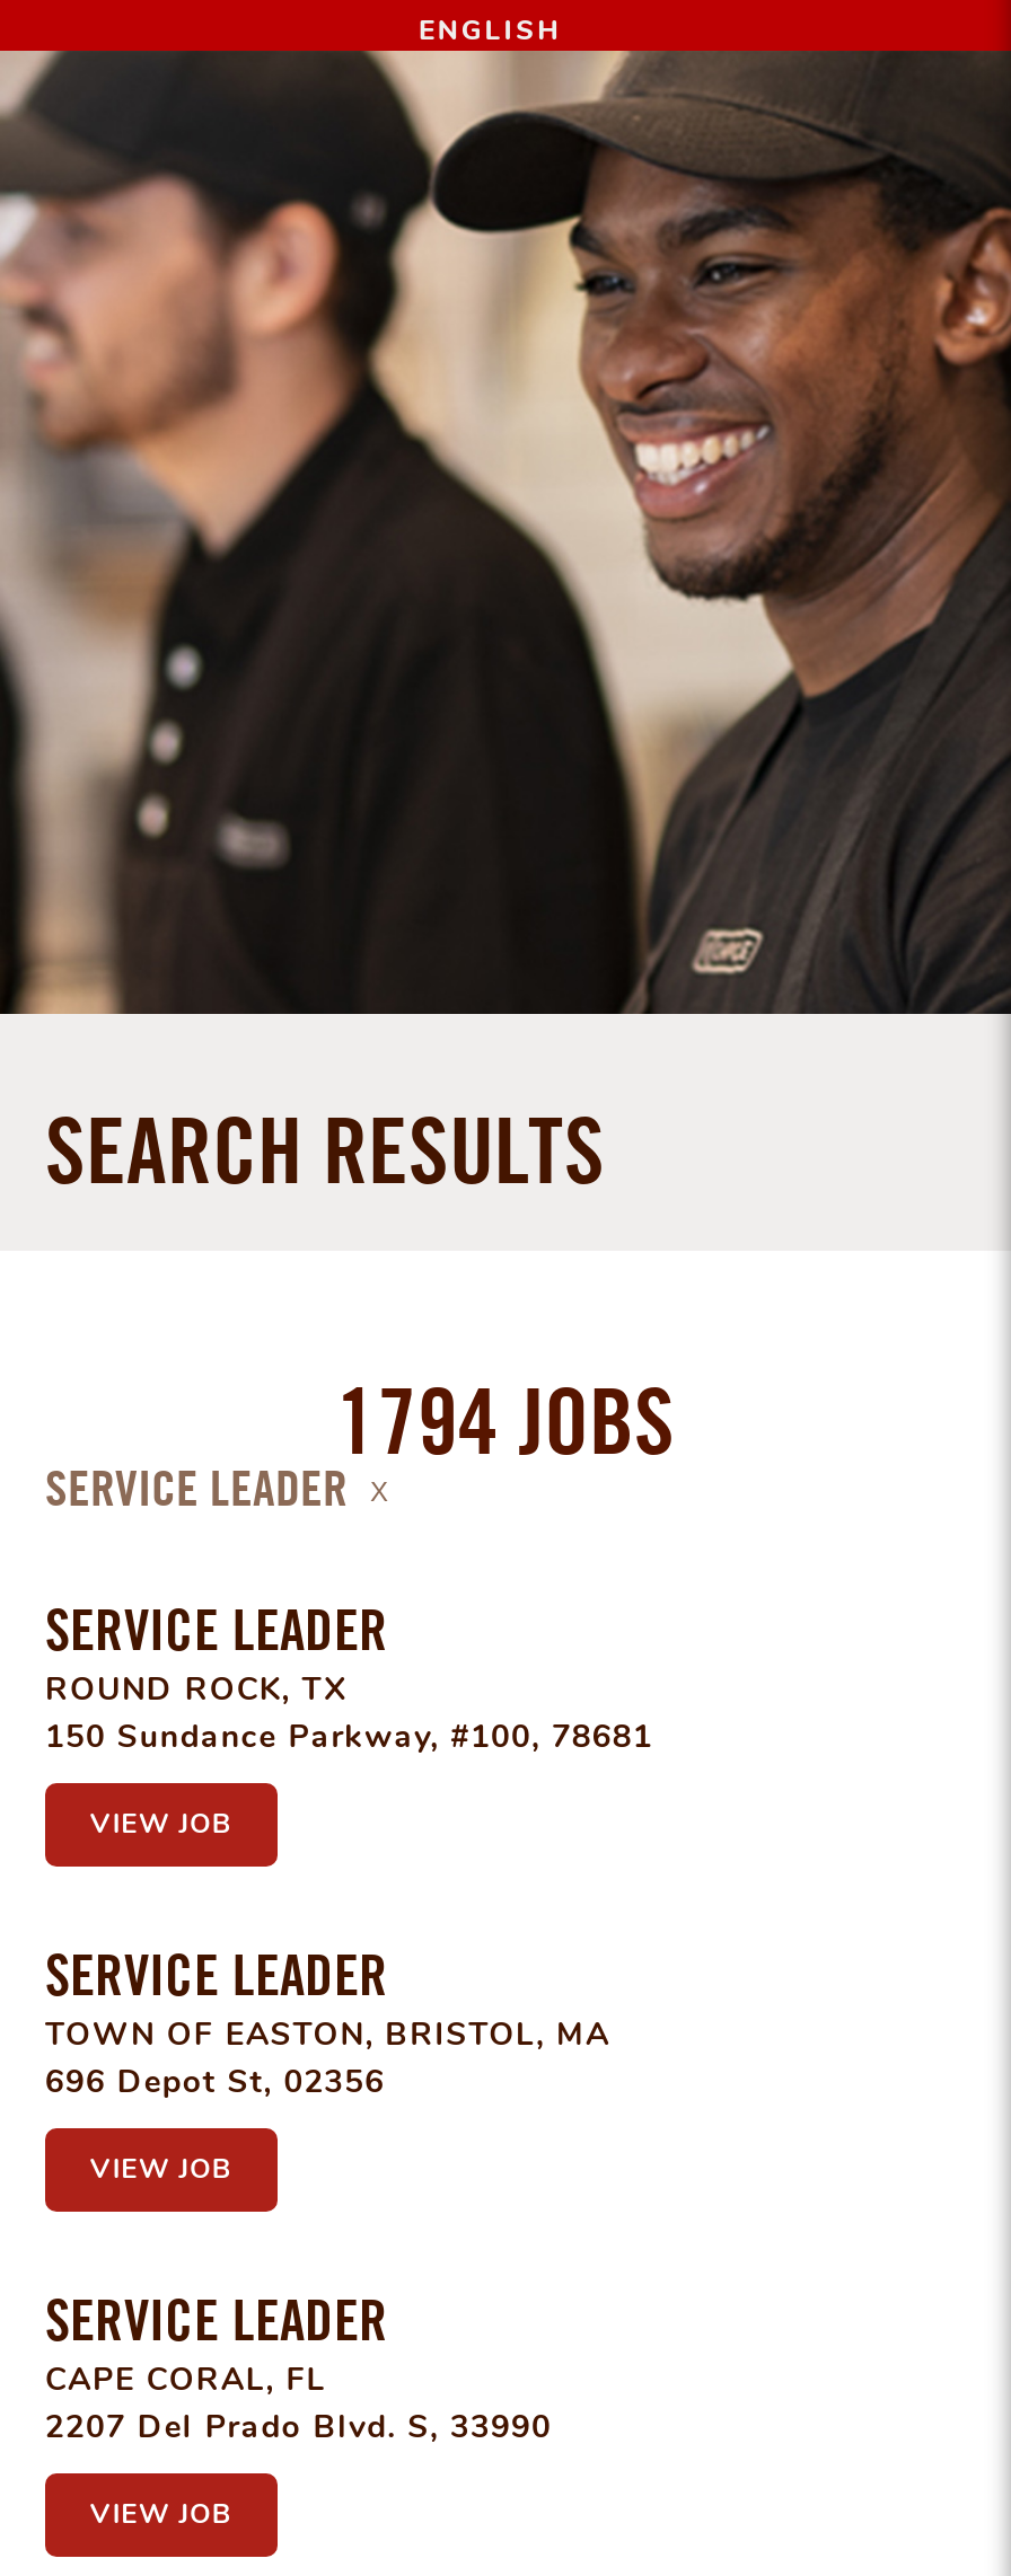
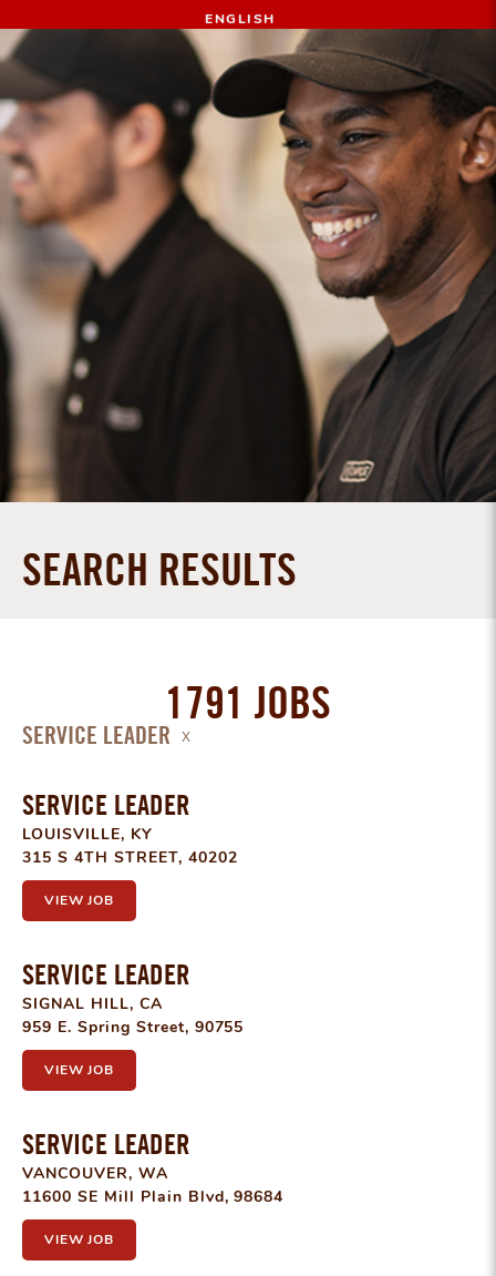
- 1794 JOBS
+ 1791 JOBS

- ROUND ROCK, TX
- 150 Sundance Parkway, #100, 78681
+ LOUISVILLE, KY
+ 315 S 4TH STREET, 40202

- TOWN OF EASTON, BRISTOL, MA
- 696 Depot St, 02356
+ SIGNAL HILL, CA
+ 959 E. Spring Street, 90755

- CAPE CORAL, FL
- 2207 Del Prado Blvd. S, 33990
+ VANCOUVER, WA
+ 11600 SE Mill Plain Blvd, 98684
